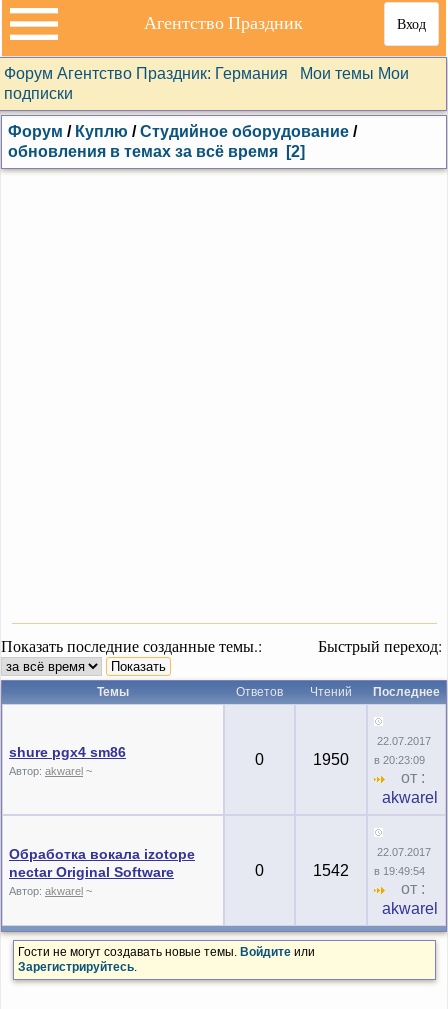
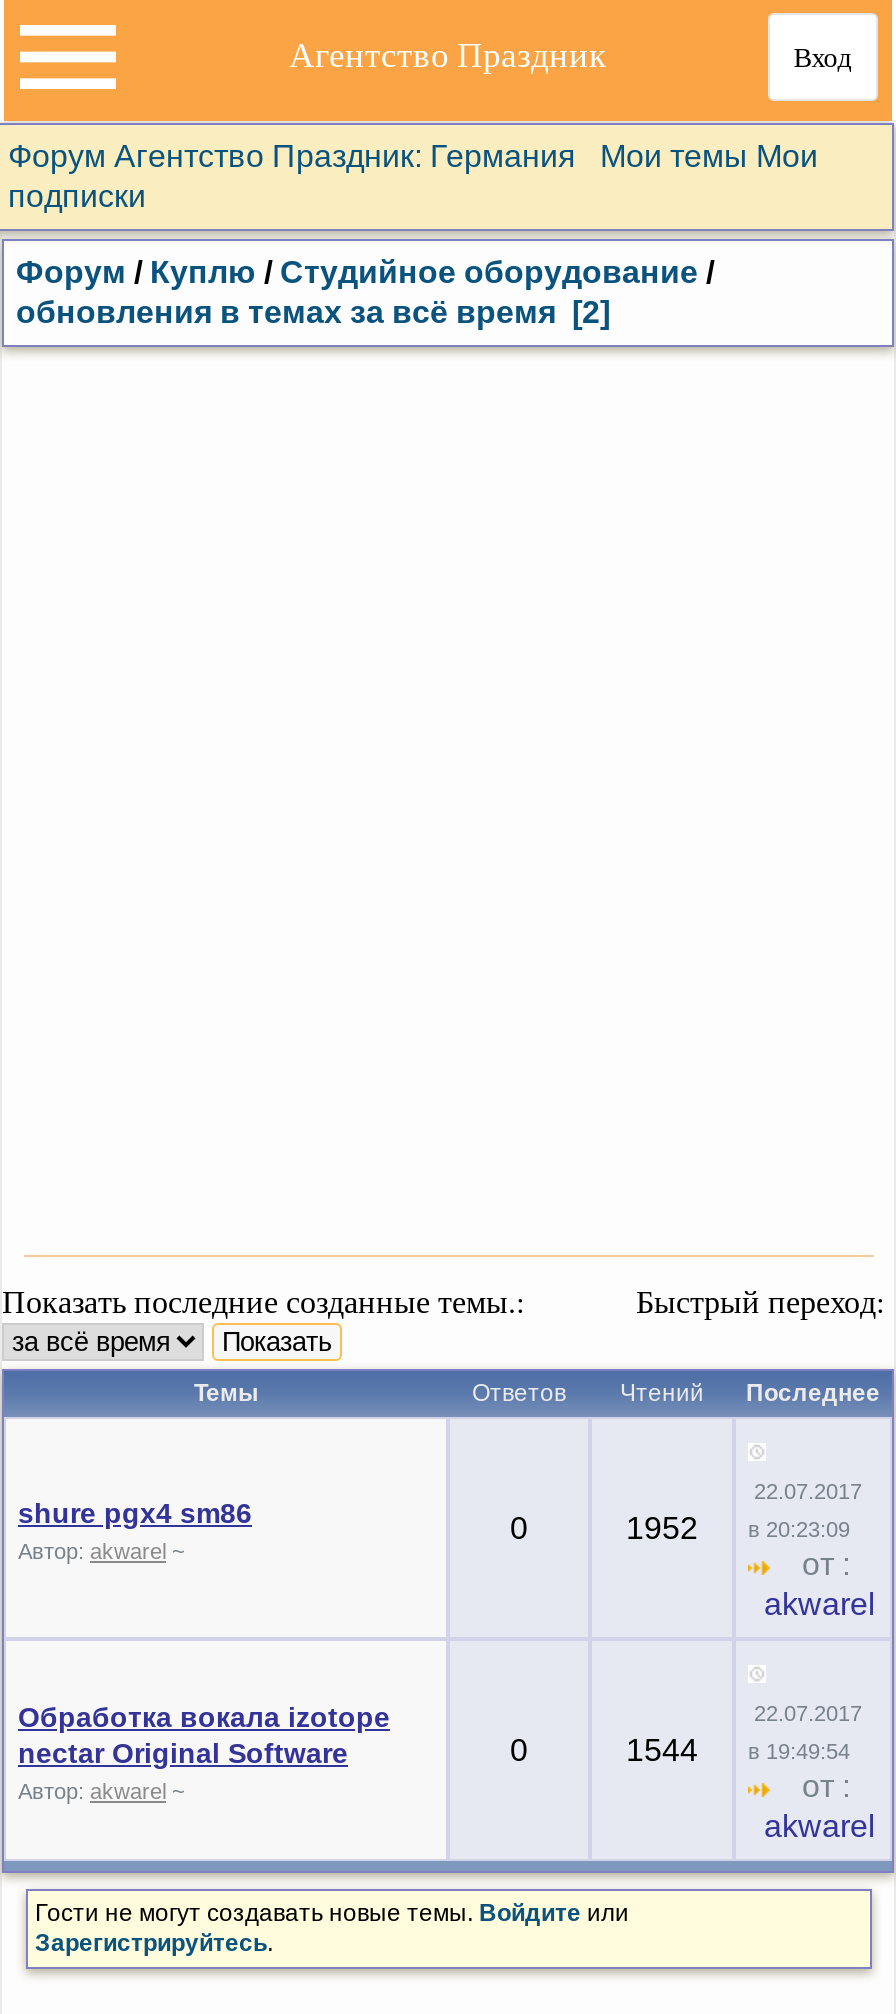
- 1950
+ 1952

- 1542
+ 1544
